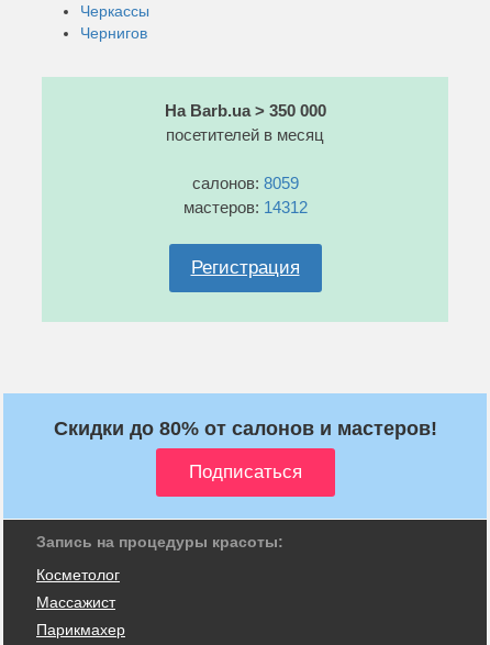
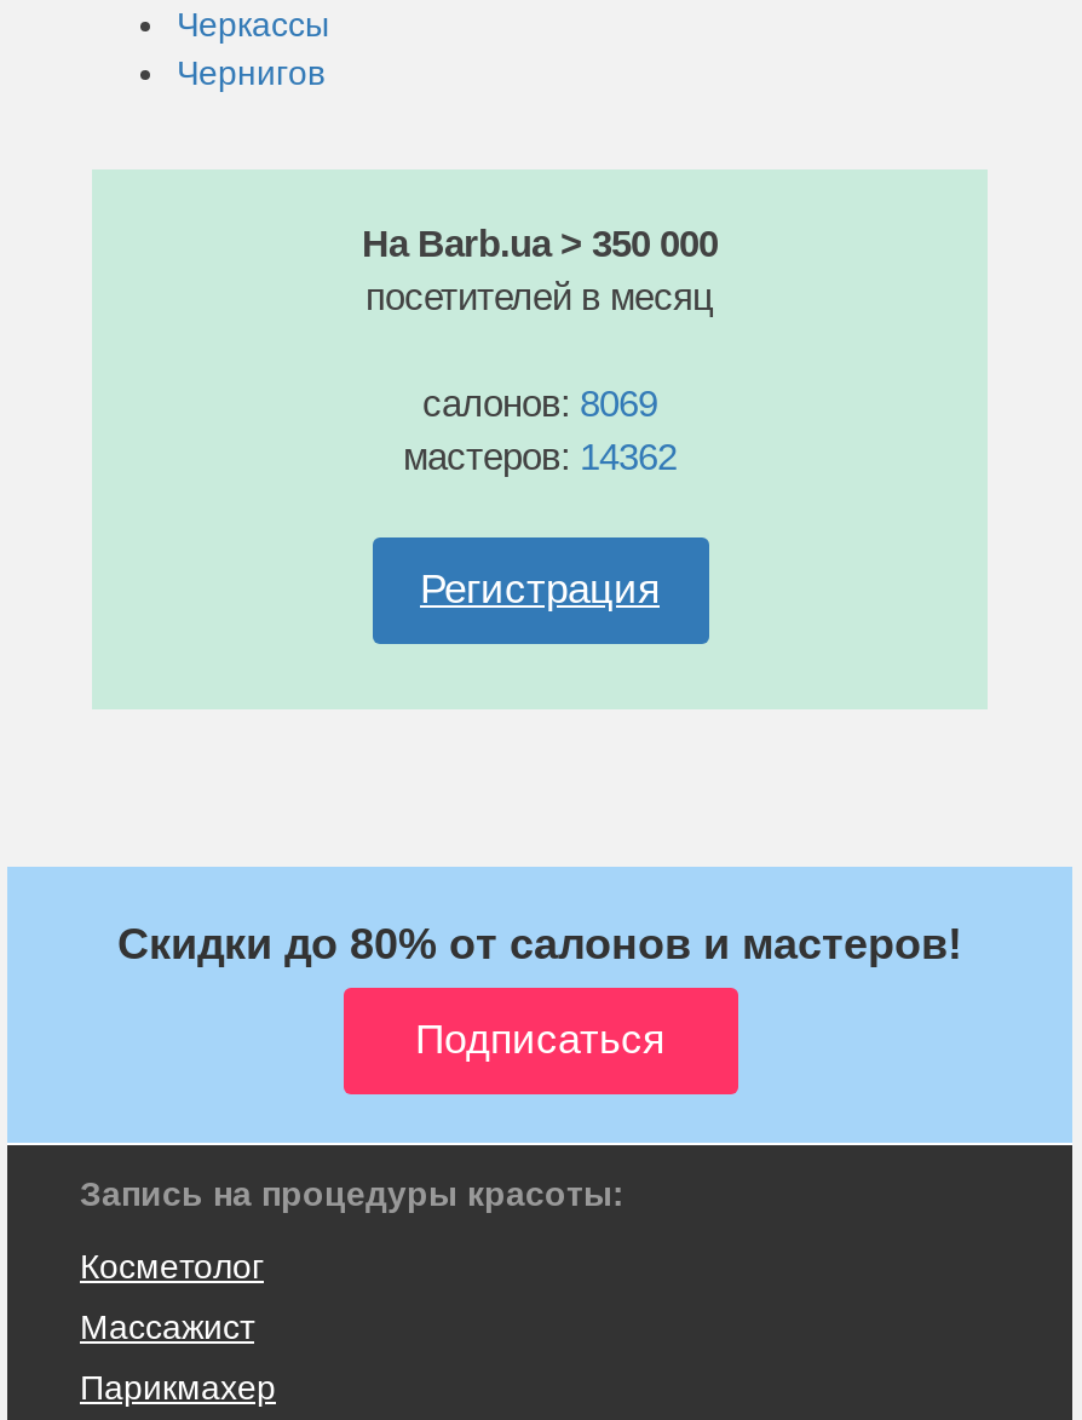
- салонов: 8059
+ салонов: 8069

- мастеров: 14312
+ мастеров: 14362
